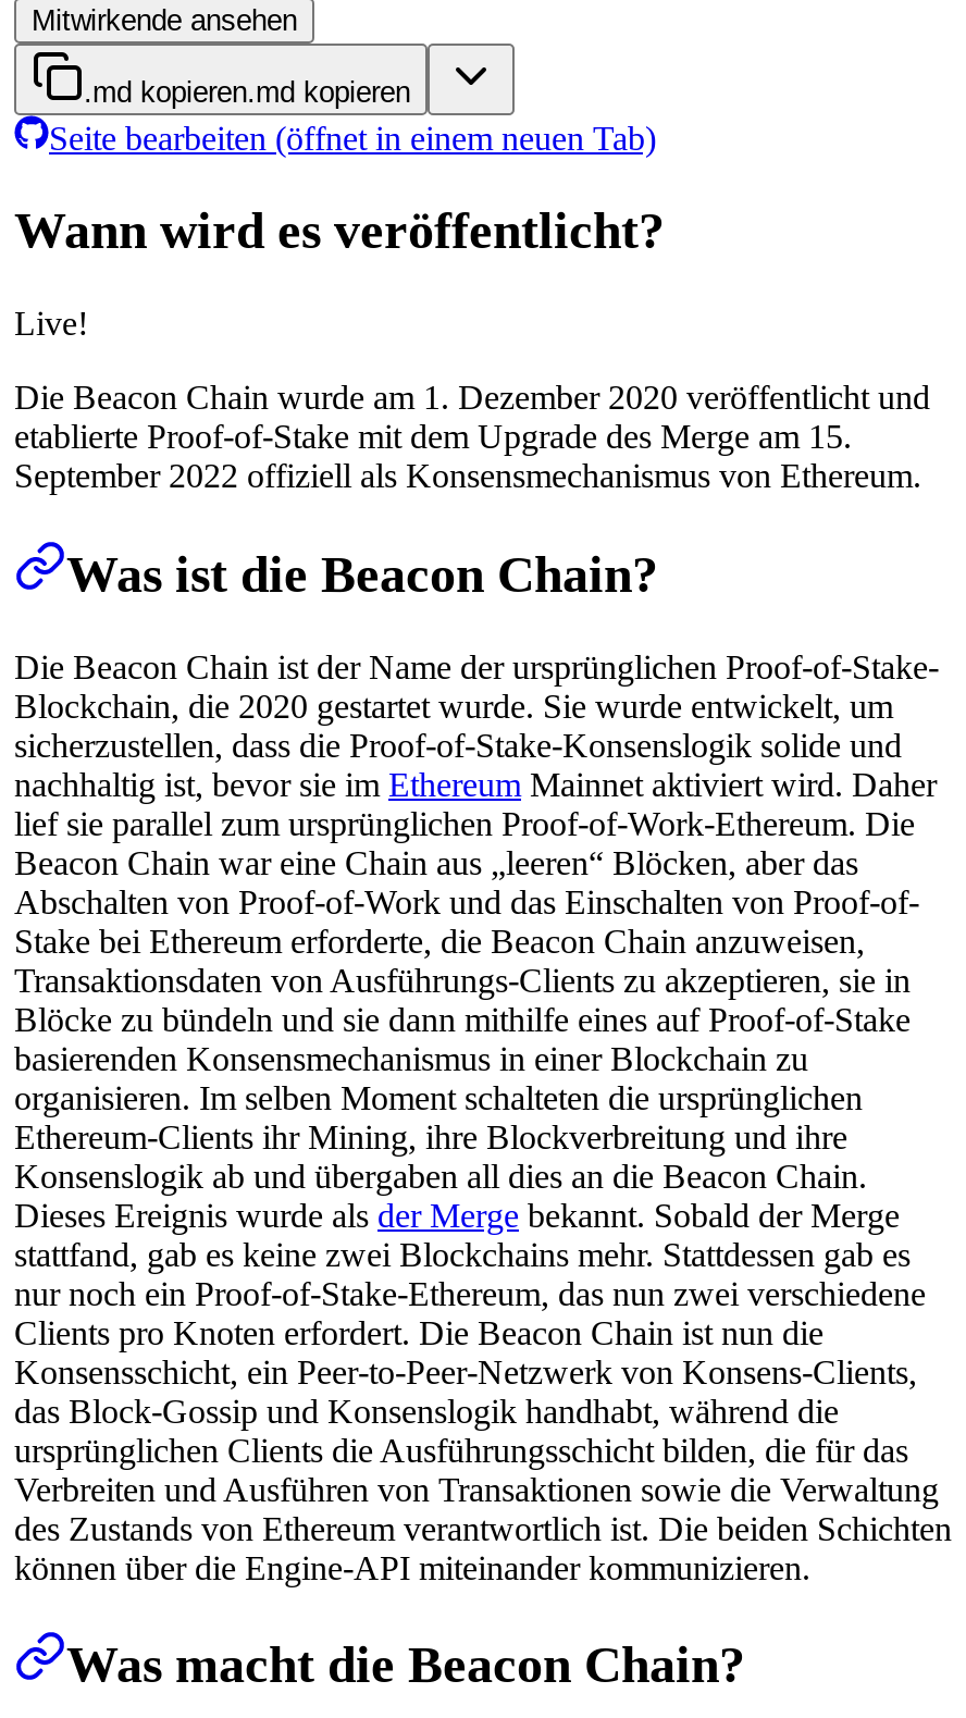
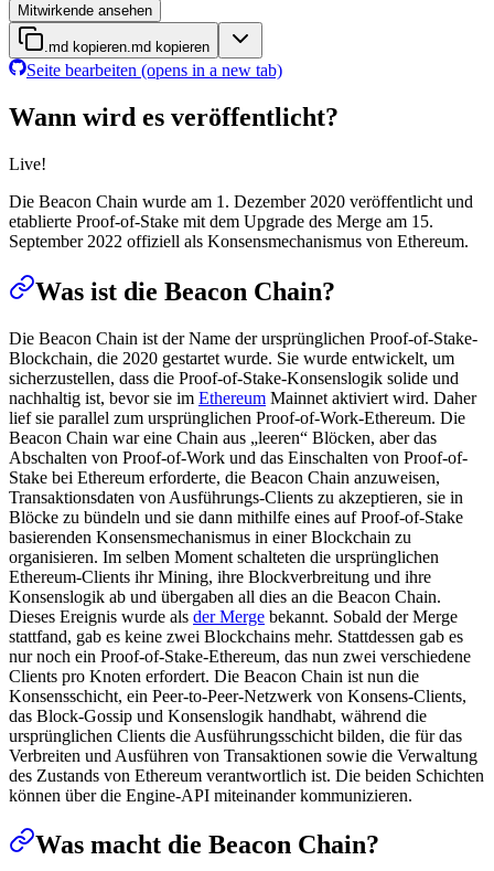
- Seite bearbeiten (öffnet in einem neuen Tab)
+ Seite bearbeiten (opens in a new tab)
